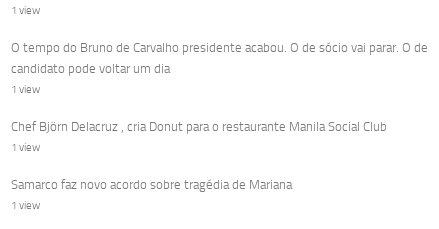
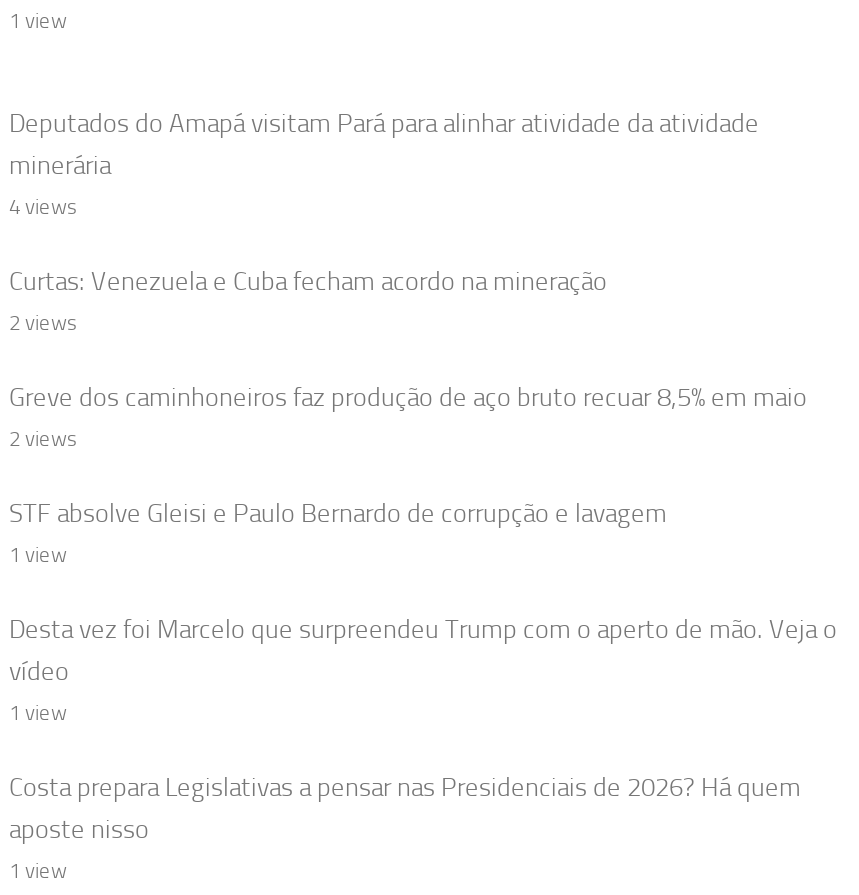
- O tempo do Bruno de Carvalho presidente acabou. O de sócio vai parar. O de
- candidato pode voltar um dia
+ Deputados do Amapá visitam Pará para alinhar atividade da atividade
+ minerária
+ 4 views
+ Curtas: Venezuela e Cuba fecham acordo na mineração
+ 2 views
+ Greve dos caminhoneiros faz produção de aço bruto recuar 8,5% em maio
+ 2 views
+ STF absolve Gleisi e Paulo Bernardo de corrupção e lavagem

- Chef Björn Delacruz , cria Donut para o restaurante Manila Social Club
+ Desta vez foi Marcelo que surpreendeu Trump com o aperto de mão. Veja o
+ vídeo

- Samarco faz novo acordo sobre tragédia de Mariana
+ Costa prepara Legislativas a pensar nas Presidenciais de 2026? Há quem
+ aposte nisso
